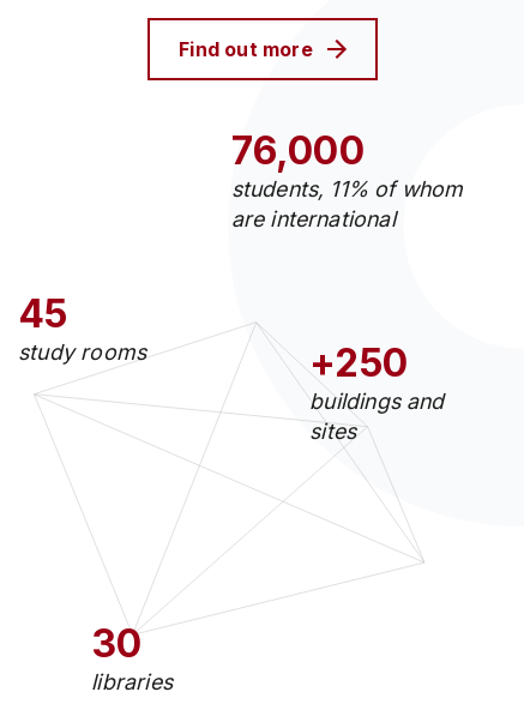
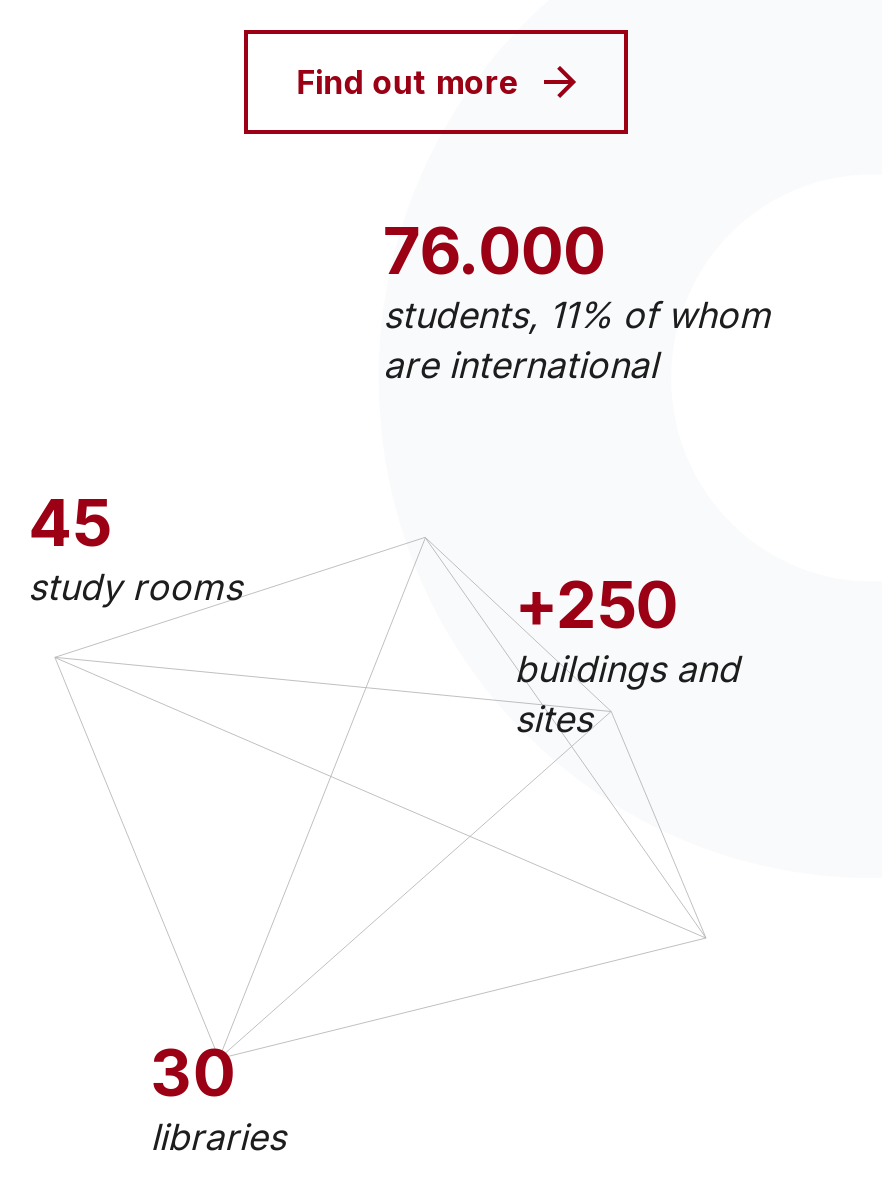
- 76,000
+ 76.000
